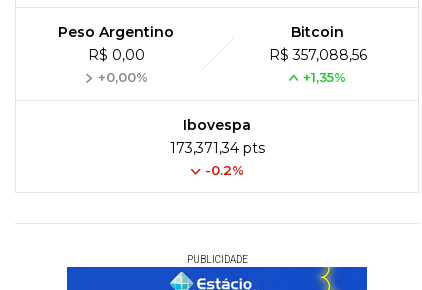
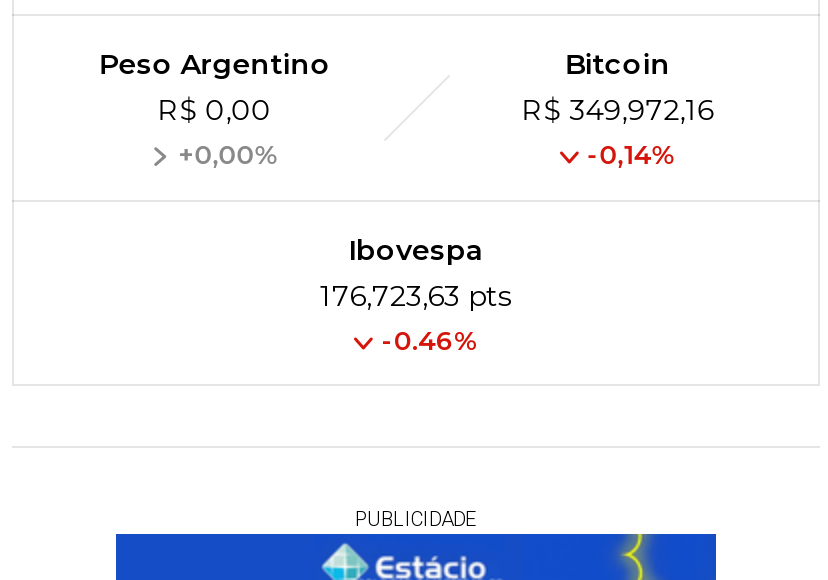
- R$ 357,088,56
+ R$ 349,972,16

- +1,35%
+ -0,14%

- 173,371,34 pts
+ 176,723,63 pts

- -0.2%
+ -0.46%
